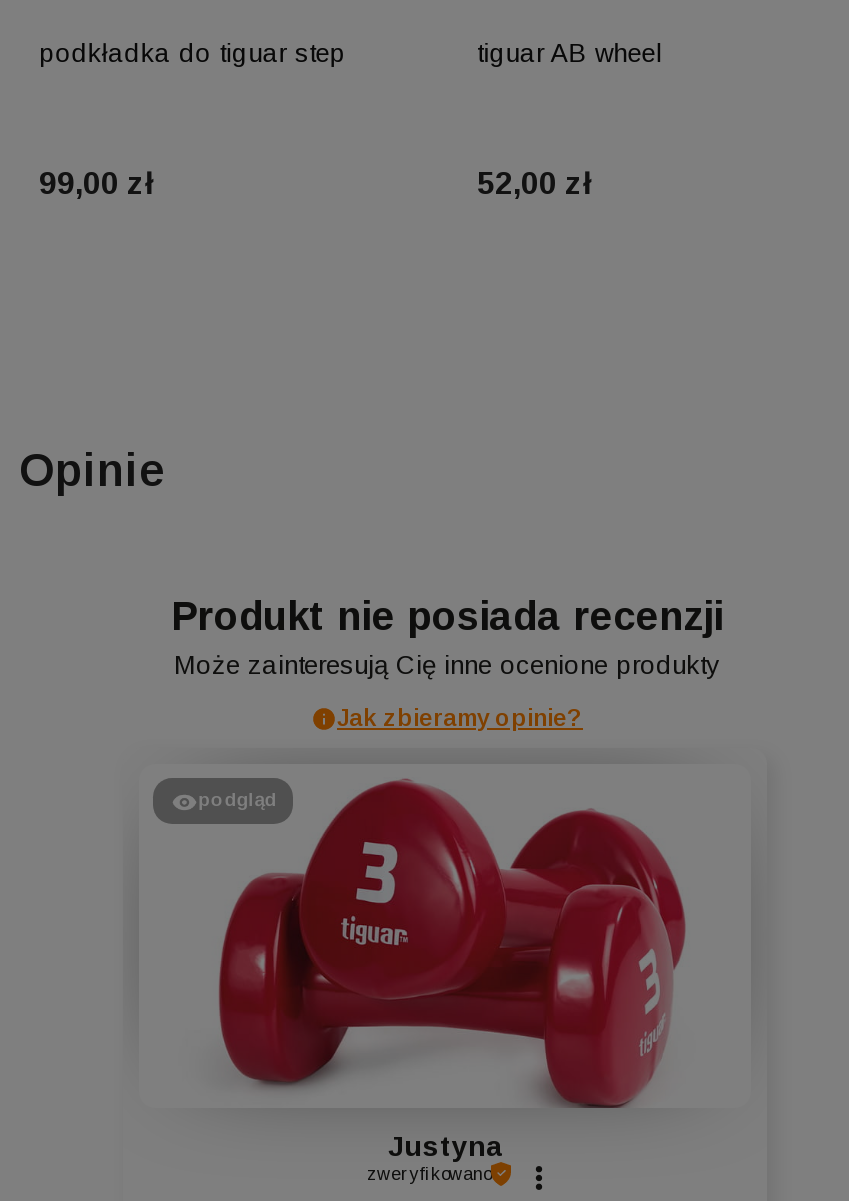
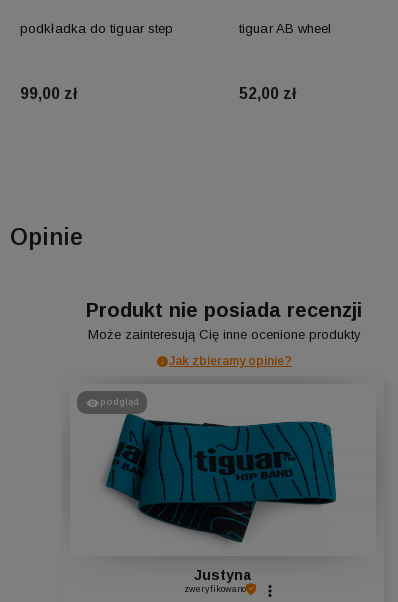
- [image]
+ [image]
